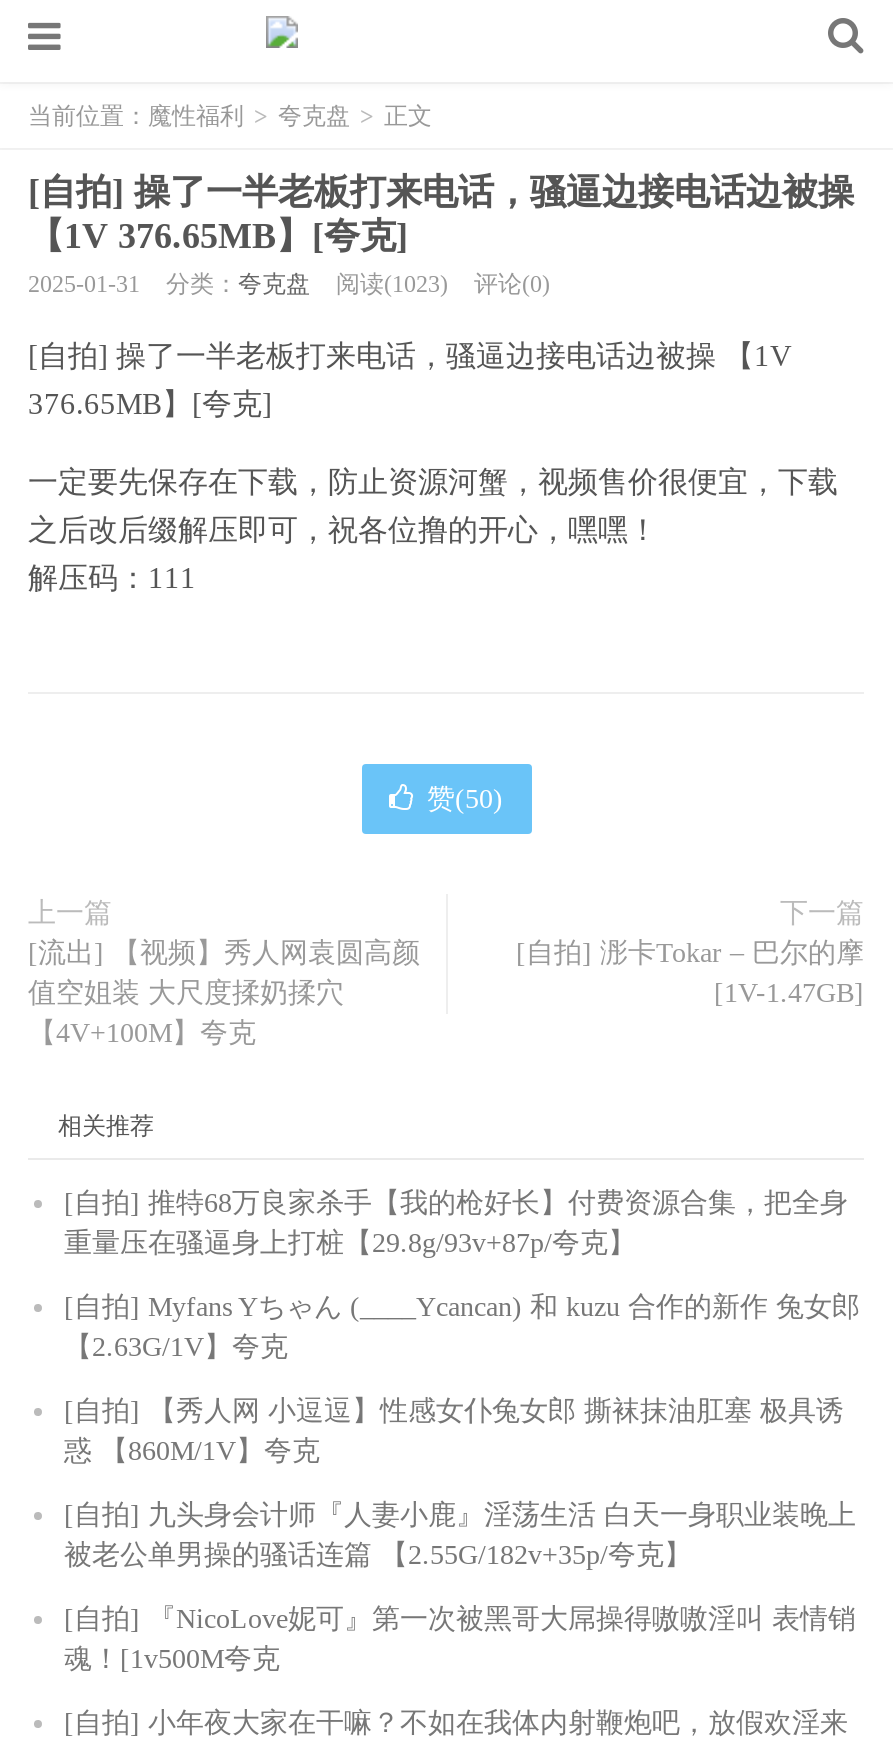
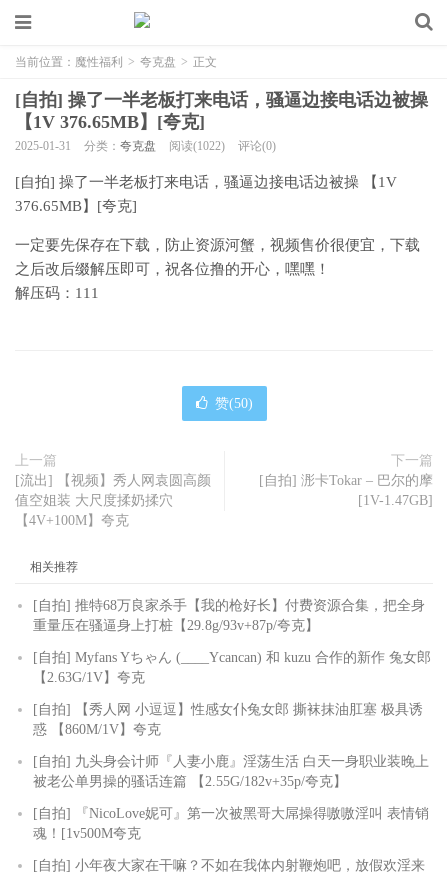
- 2025-01-31 分类：夸克盘 阅读(1023) 评论(0)
+ 2025-01-31 分类：夸克盘 阅读(1022) 评论(0)
